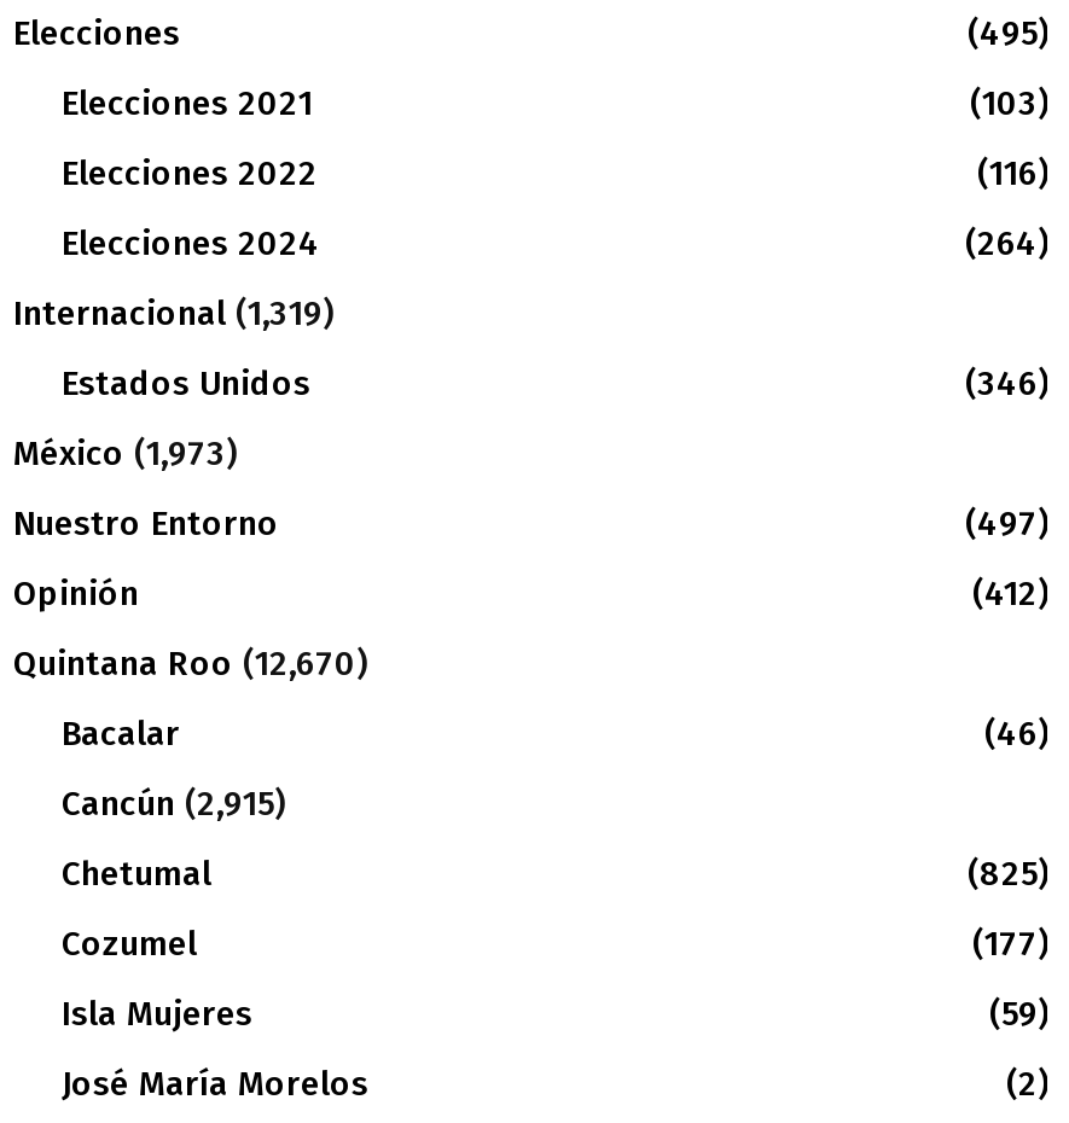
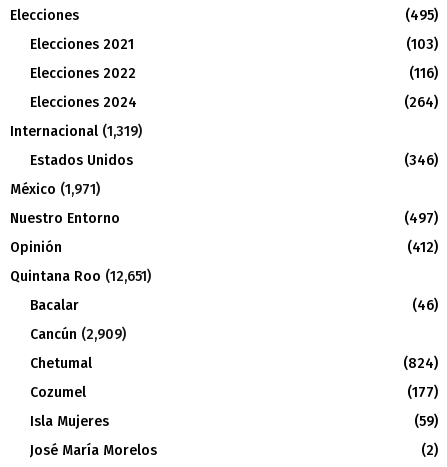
- México (1,973)
+ México (1,971)

- Quintana Roo (12,670)
+ Quintana Roo (12,651)

- Cancún (2,915)
+ Cancún (2,909)

- (825)
+ (824)
